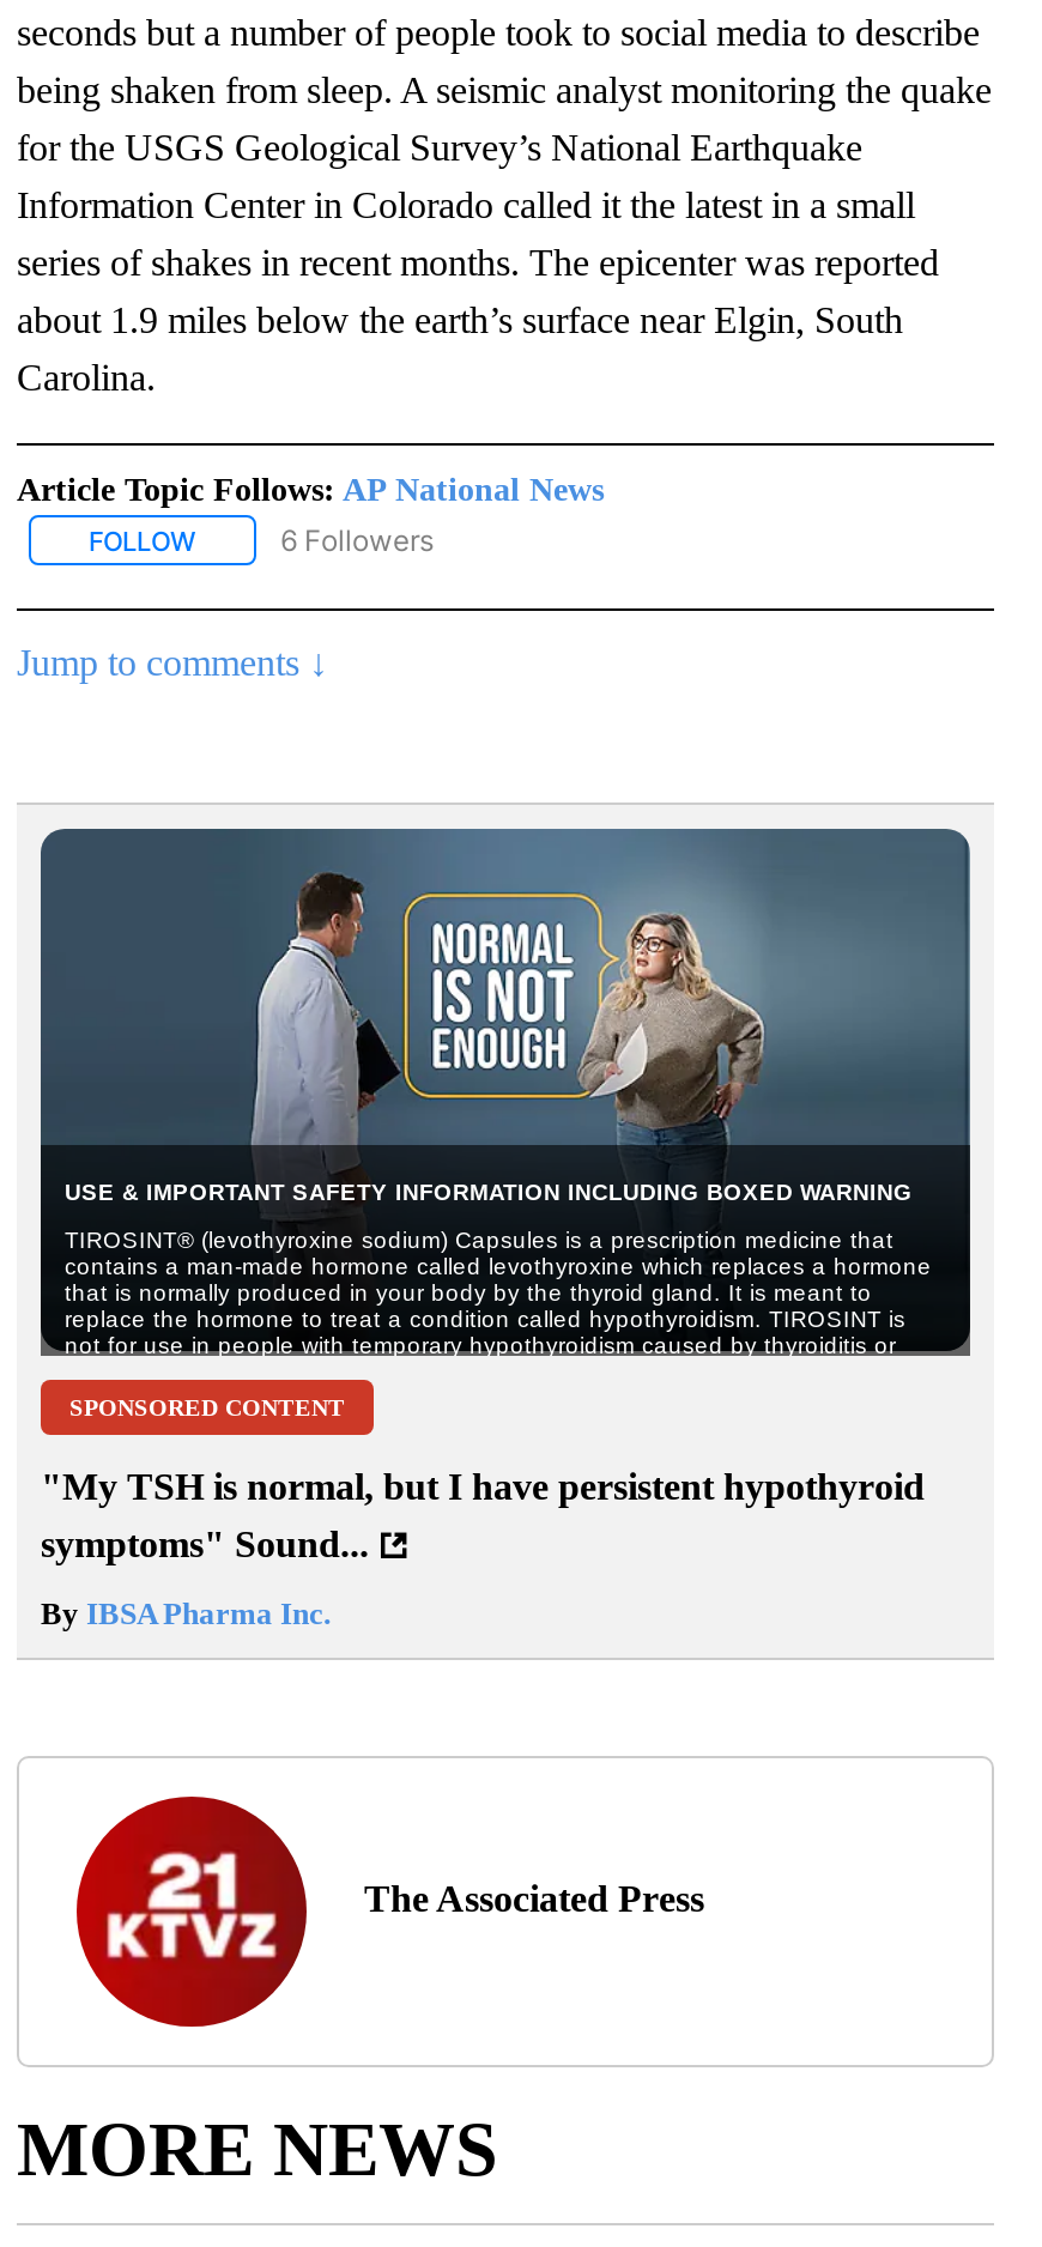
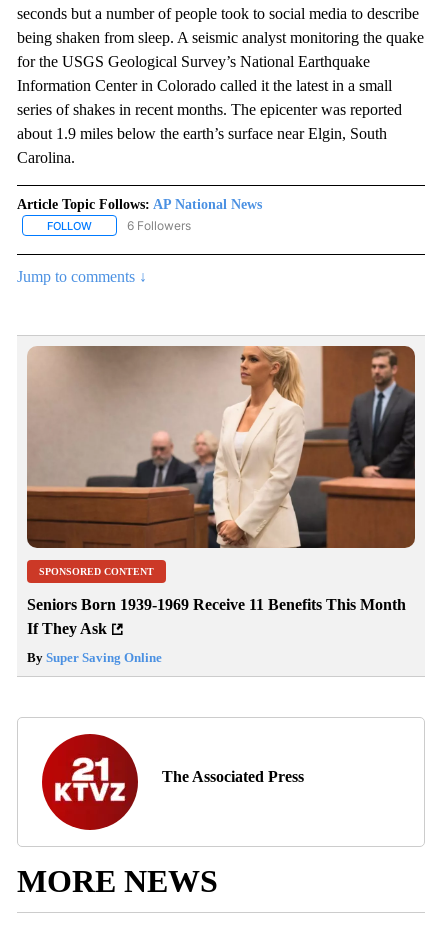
- [image]
+ [image]

- "My TSH is normal, but I have persistent hypothyroid
- symptoms" Sound...
+ Seniors Born 1939-1969 Receive 11 Benefits This Month
+ If They Ask

- By IBSA Pharma Inc.
+ By Super Saving Online
